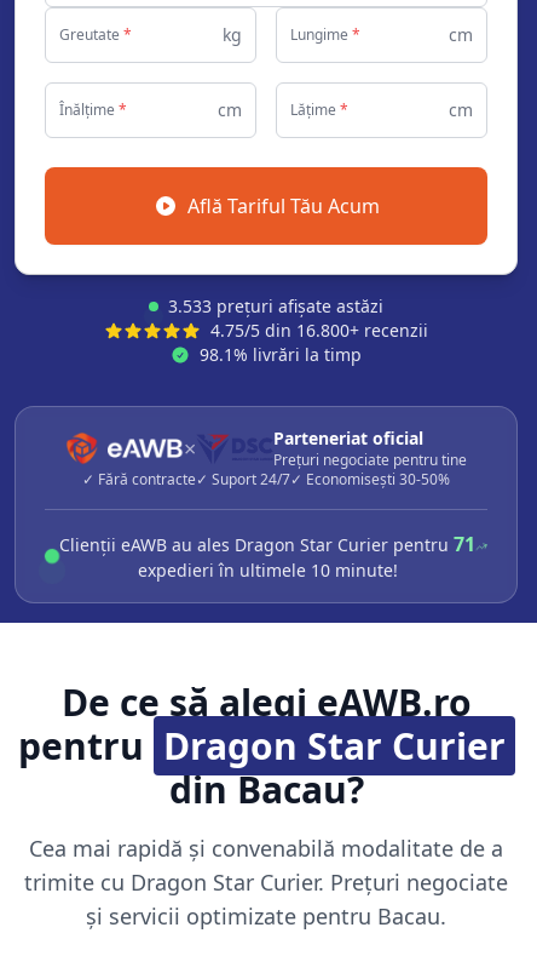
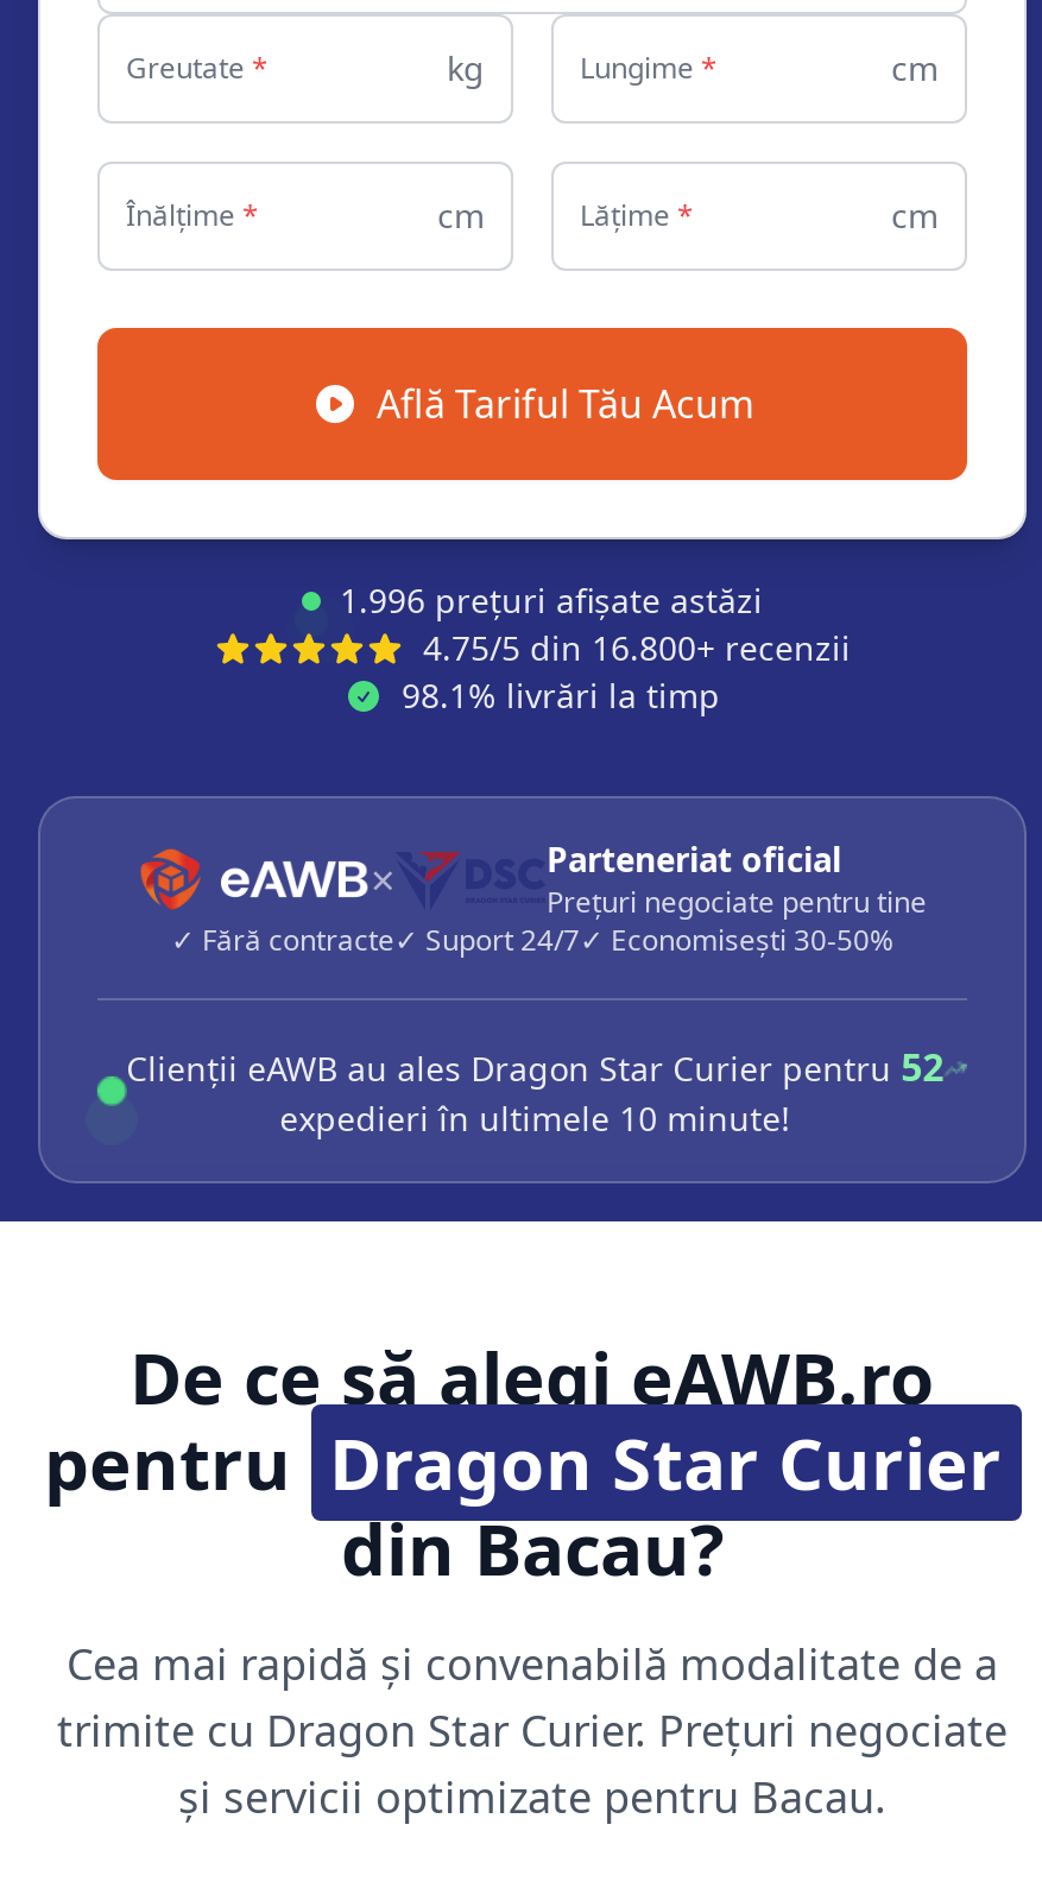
- 3.533 prețuri afișate astăzi
+ 1.996 prețuri afișate astăzi

- Clienții eAWB au ales Dragon Star Curier pentru 71
+ Clienții eAWB au ales Dragon Star Curier pentru 52
